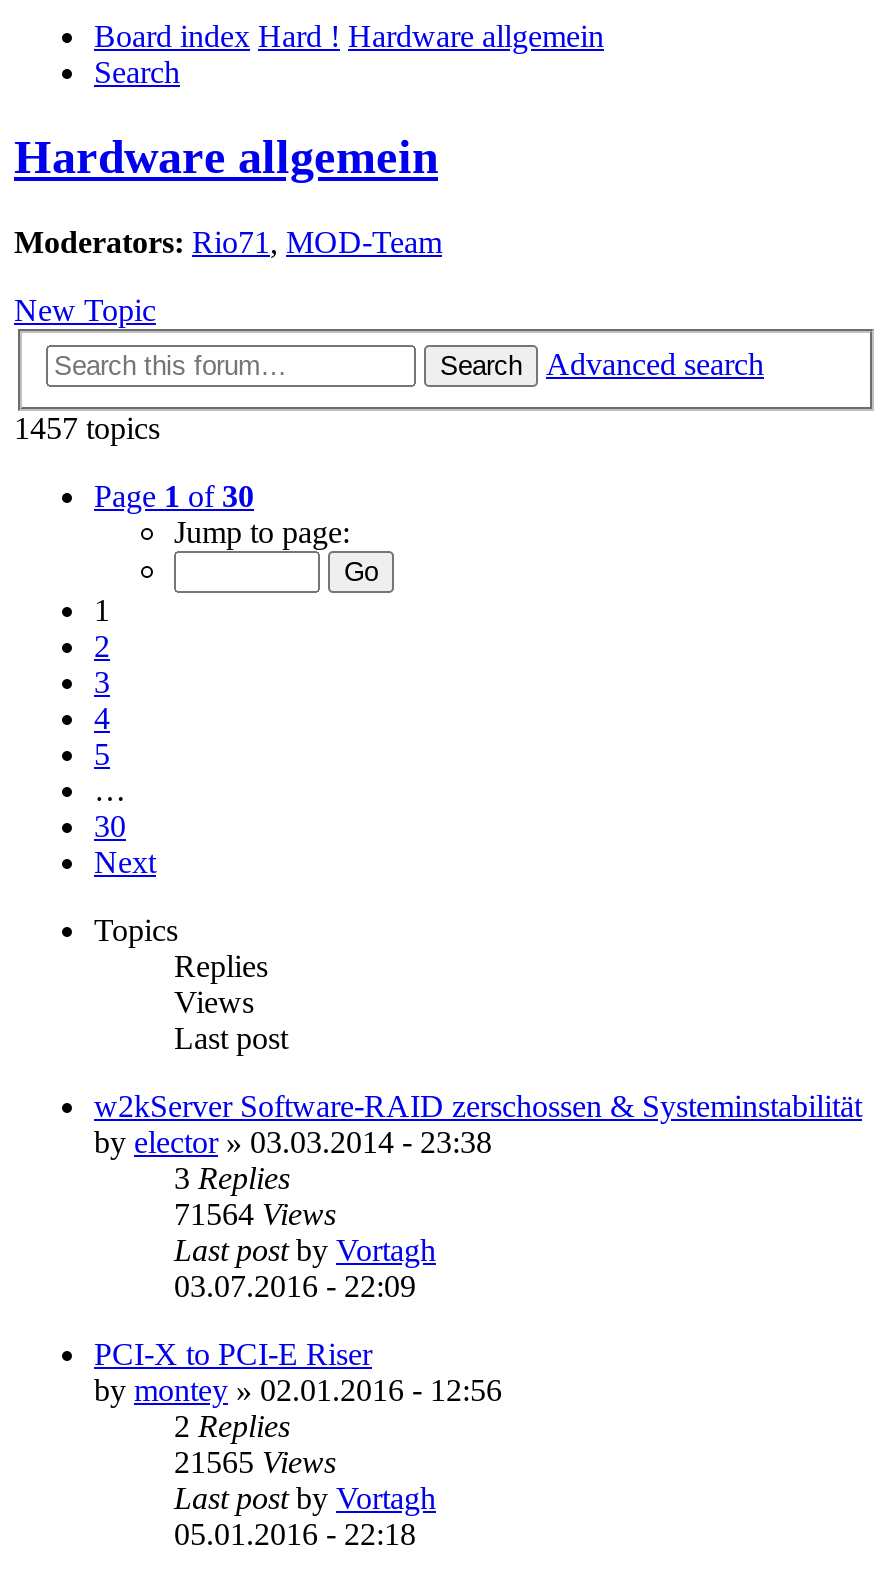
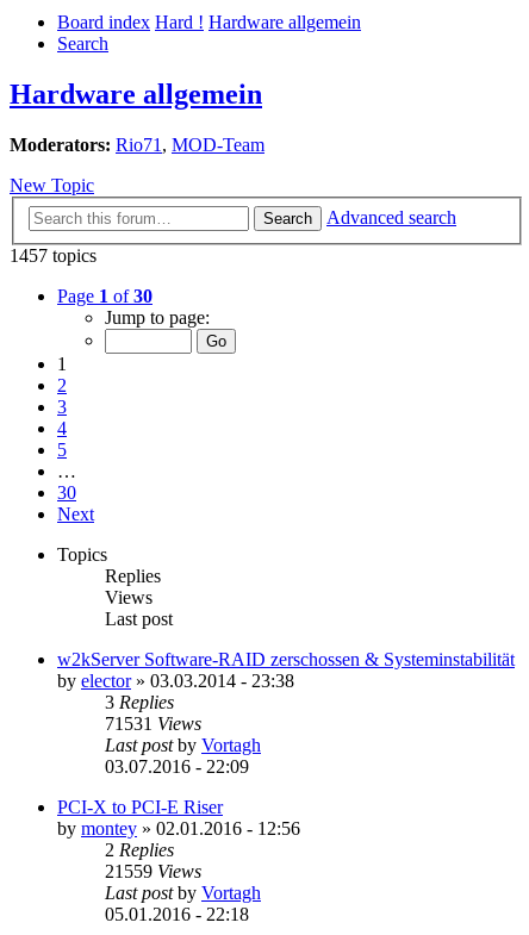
- 71564 Views
+ 71531 Views

- 21565 Views
+ 21559 Views
